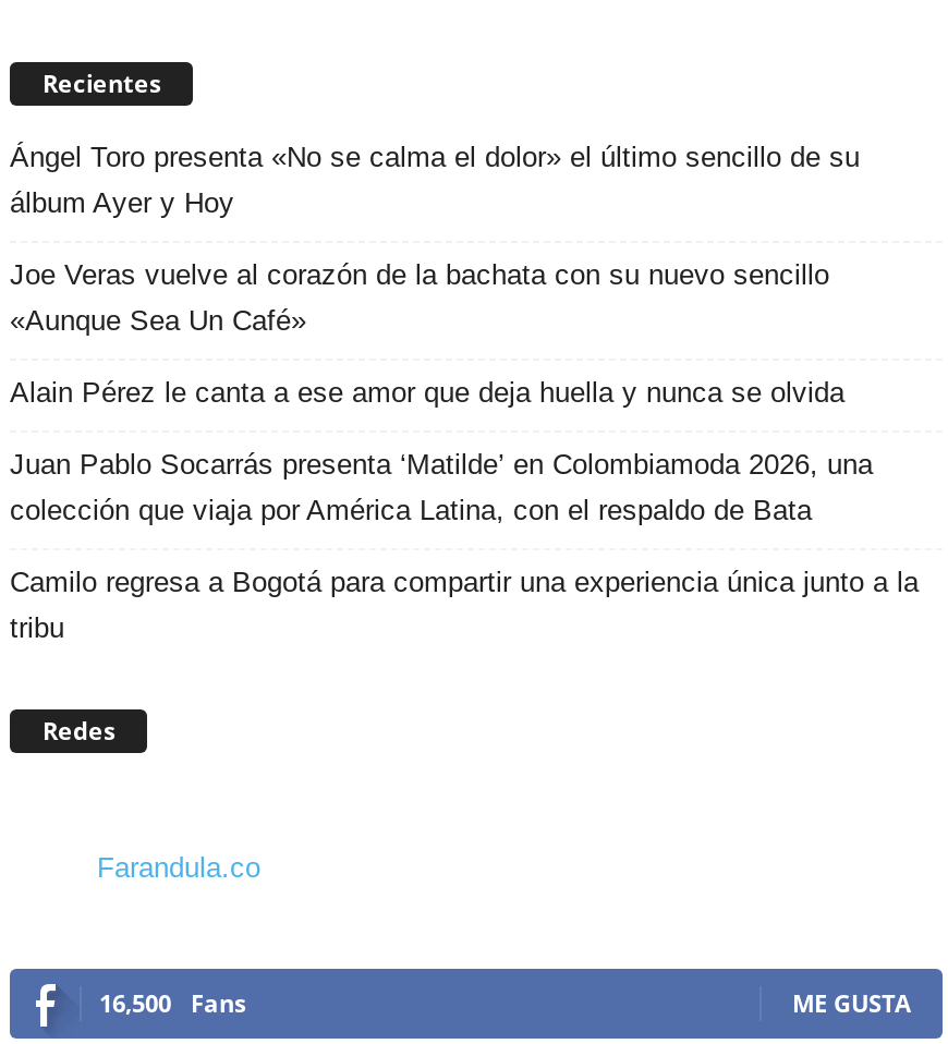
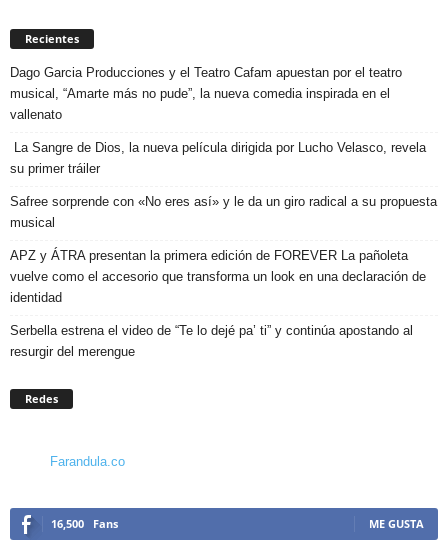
- Ángel Toro presenta «No se calma el dolor» el último sencillo de su
- álbum Ayer y Hoy
+ Dago Garcia Producciones y el Teatro Cafam apuestan por el teatro
+ musical, “Amarte más no pude”, la nueva comedia inspirada en el
+ vallenato

- Joe Veras vuelve al corazón de la bachata con su nuevo sencillo
- «Aunque Sea Un Café»
+ La Sangre de Dios, la nueva película dirigida por Lucho Velasco, revela
+ su primer tráiler

- Alain Pérez le canta a ese amor que deja huella y nunca se olvida
+ Safree sorprende con «No eres así» y le da un giro radical a su propuesta
+ musical

- Juan Pablo Socarrás presenta ‘Matilde’ en Colombiamoda 2026, una
- colección que viaja por América Latina, con el respaldo de Bata
+ APZ y ÁTRA presentan la primera edición de FOREVER La pañoleta
+ vuelve como el accesorio que transforma un look en una declaración de
+ identidad

- Camilo regresa a Bogotá para compartir una experiencia única junto a la
- tribu
+ Serbella estrena el video de “Te lo dejé pa’ ti” y continúa apostando al
+ resurgir del merengue
